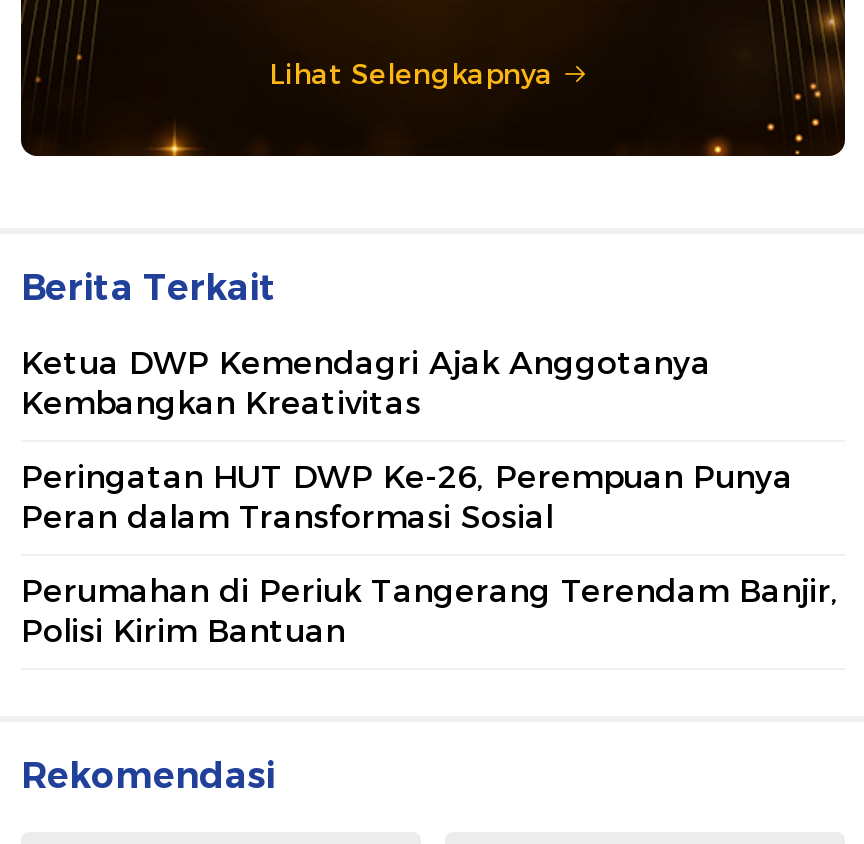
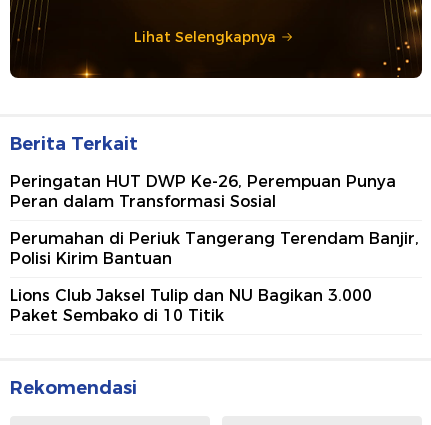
- Ketua DWP Kemendagri Ajak Anggotanya
- Kembangkan Kreativitas

moved up: Peringatan HUT DWP Ke-26, Perempuan Punya | Peran dalam Transformasi Sosial | Perumahan di Periuk Tangerang Terendam Banjir, | Polisi Kirim Bantuan

+ Lions Club Jaksel Tulip dan NU Bagikan 3.000
+ Paket Sembako di 10 Titik
